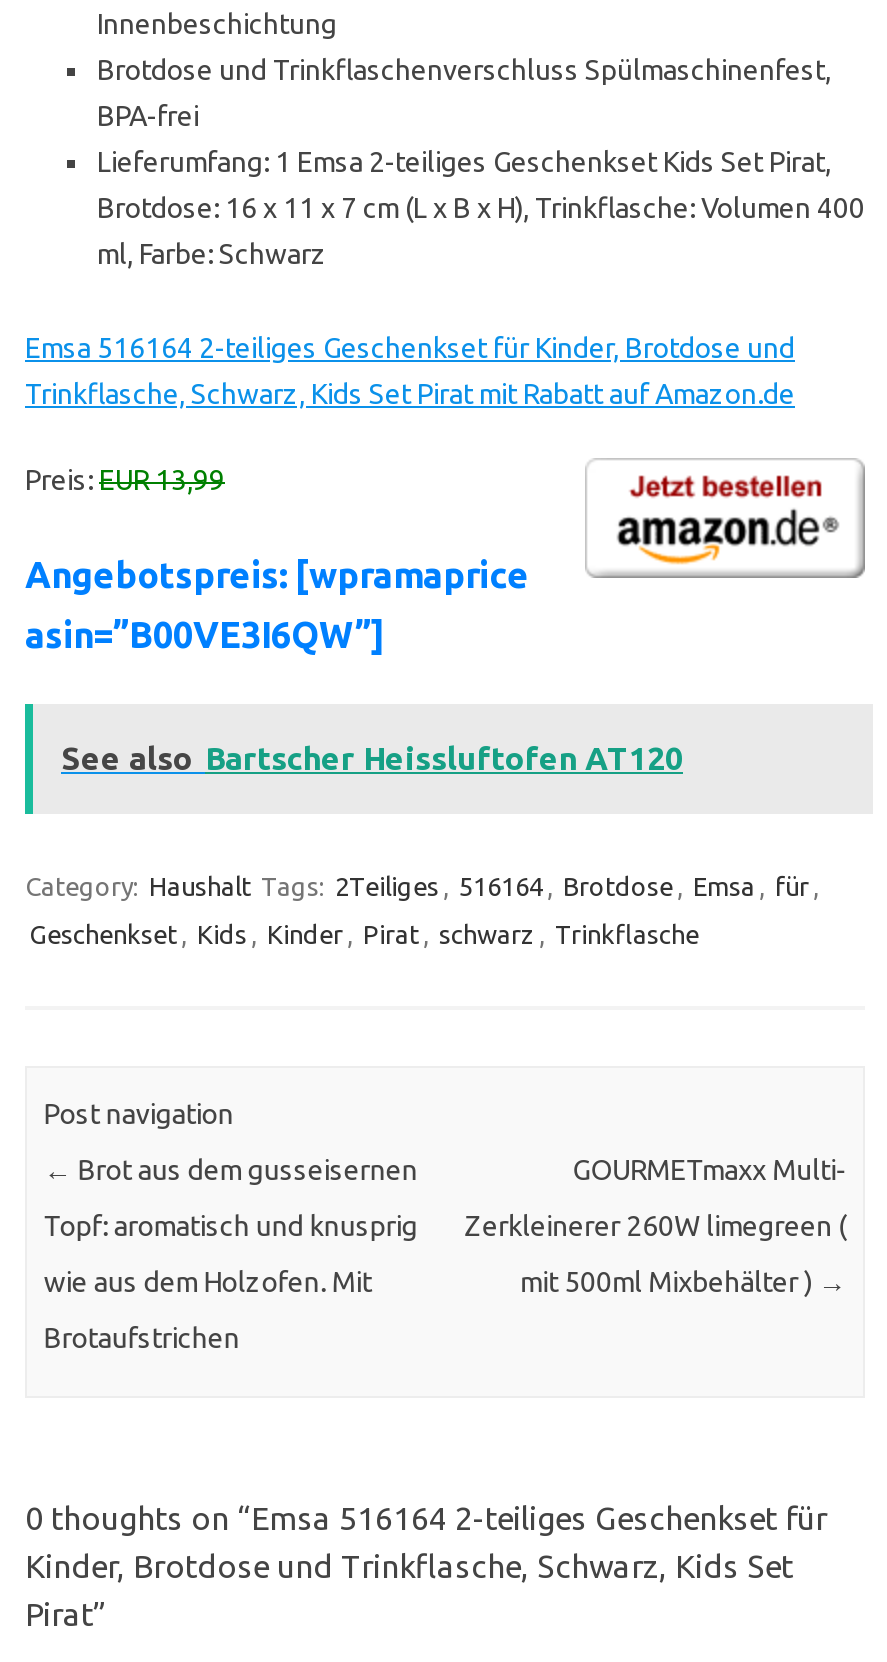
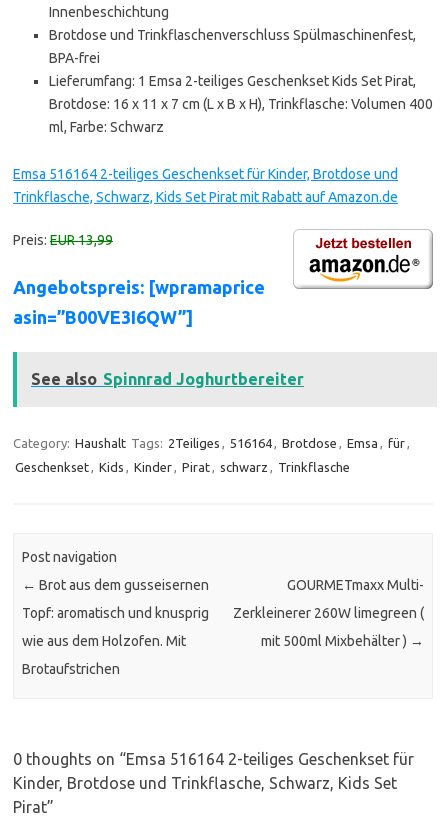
- See also Bartscher Heissluftofen AT120
+ See also Spinnrad Joghurtbereiter
